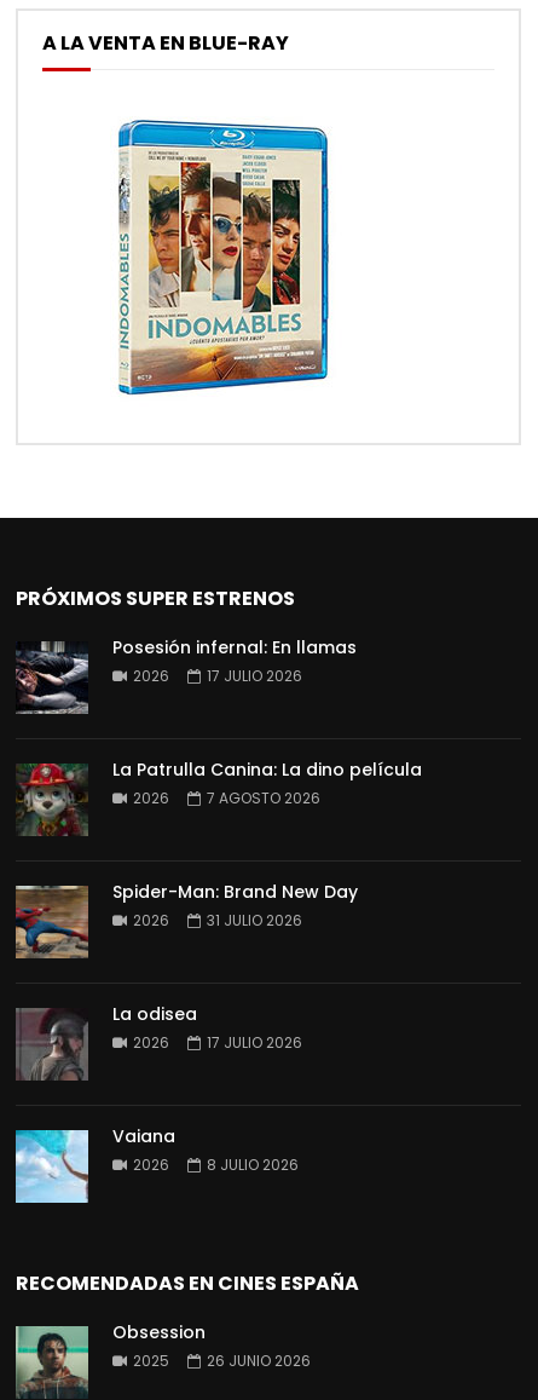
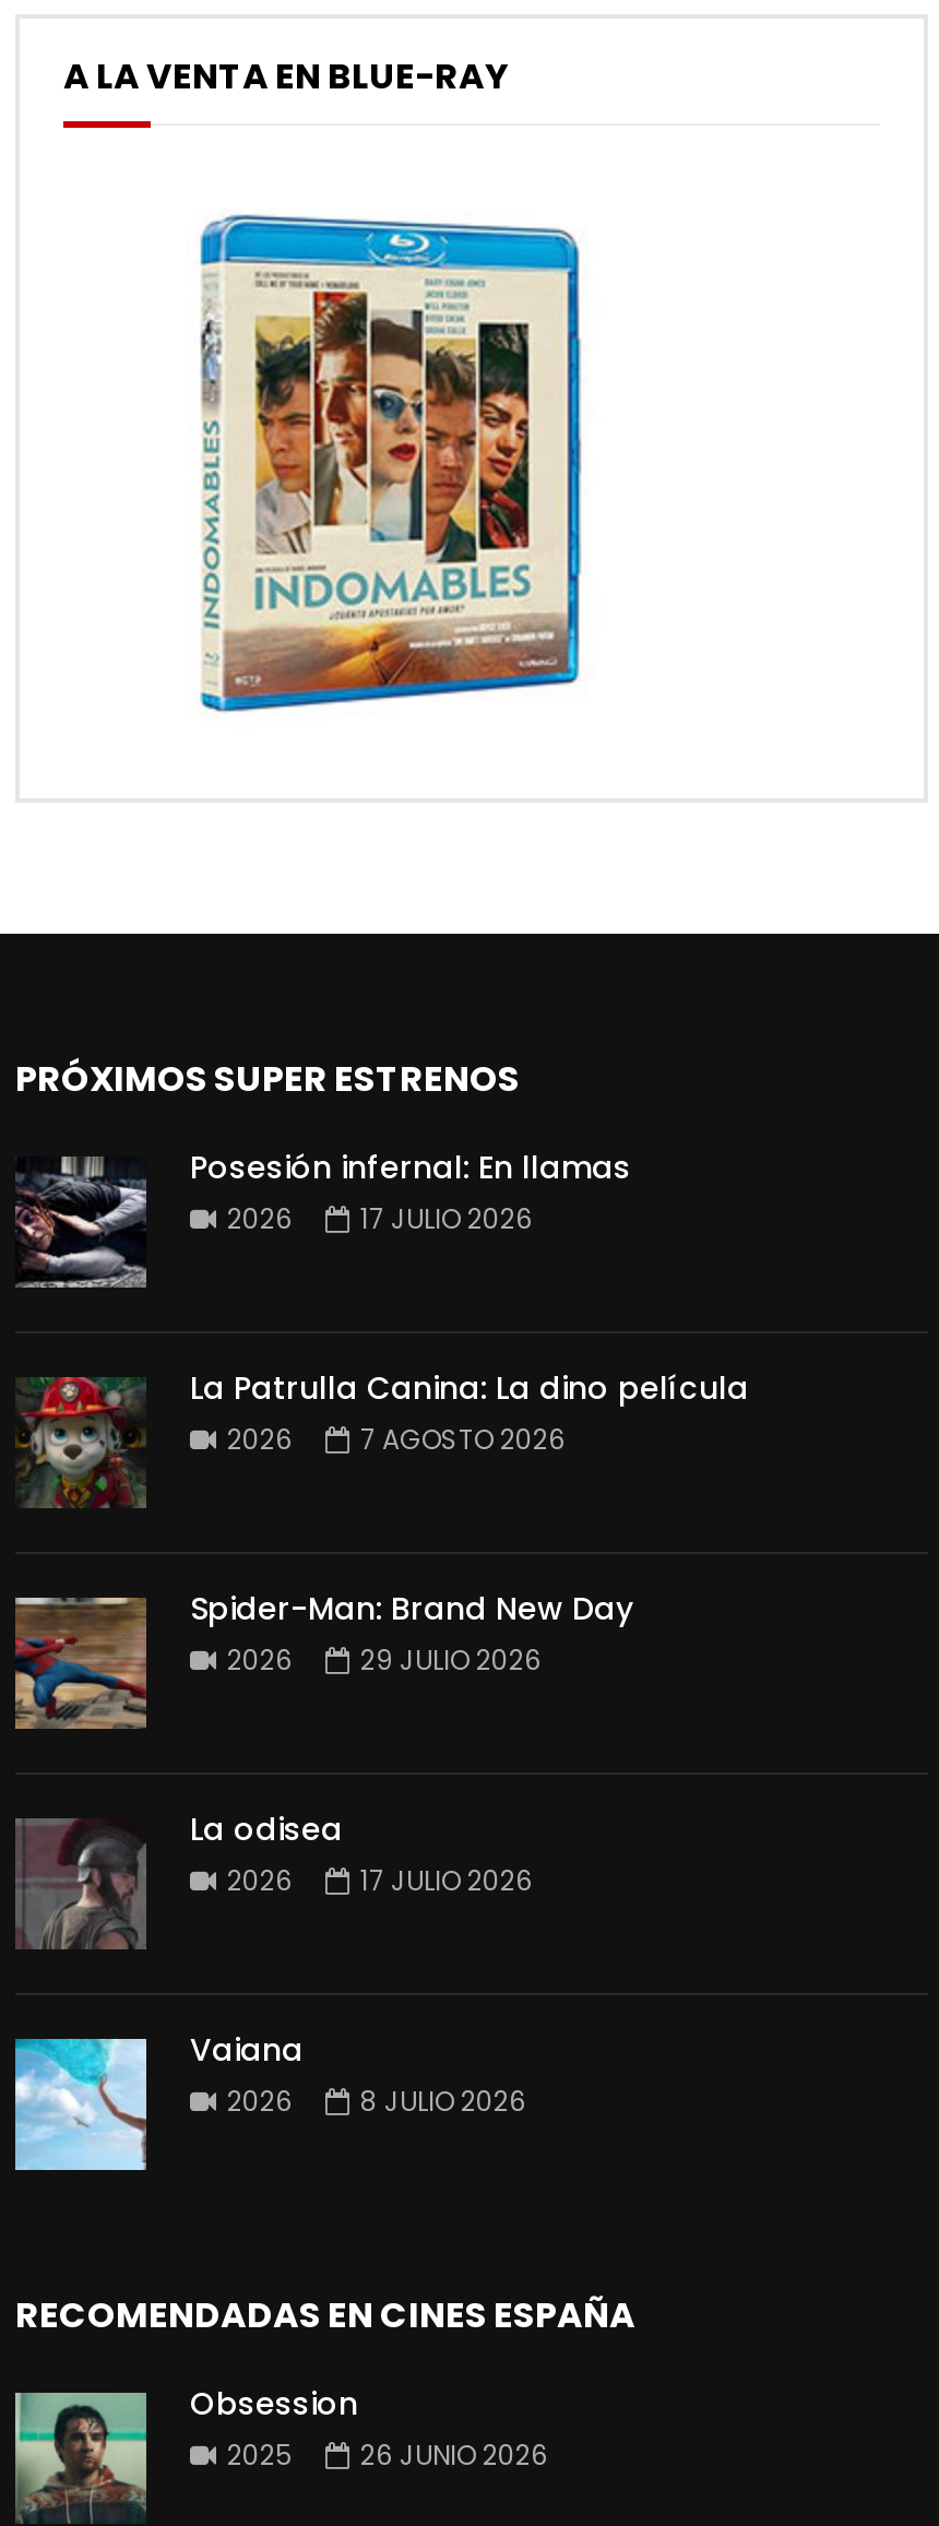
- 2026 31 JULIO 2026
+ 2026 29 JULIO 2026
